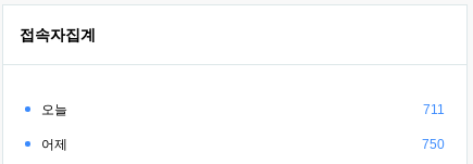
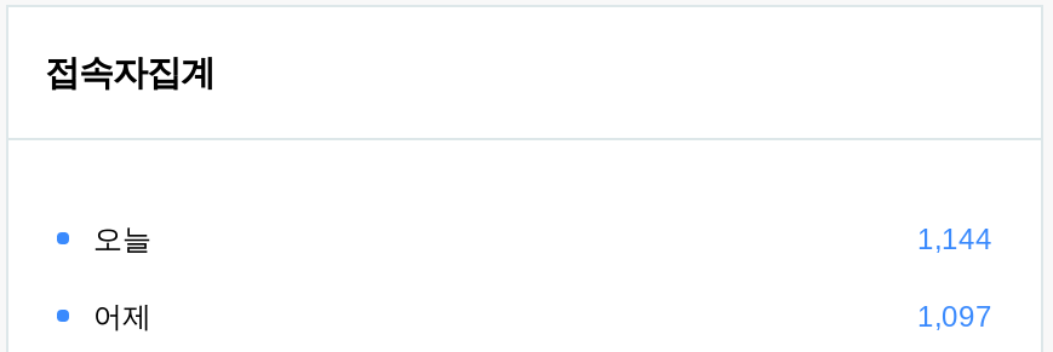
- 711
+ 1,144

- 750
+ 1,097
